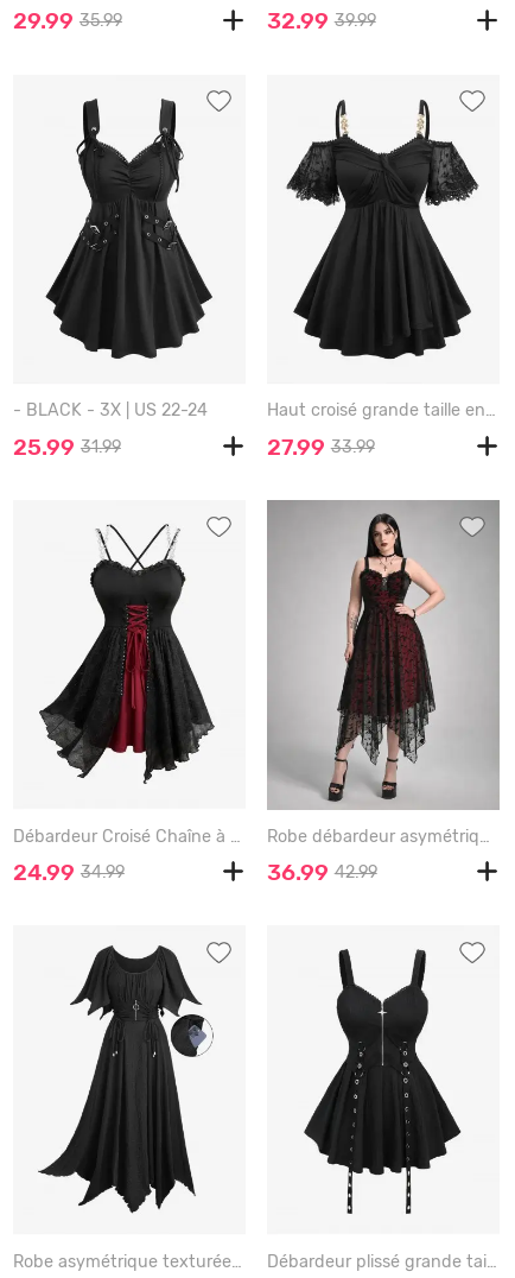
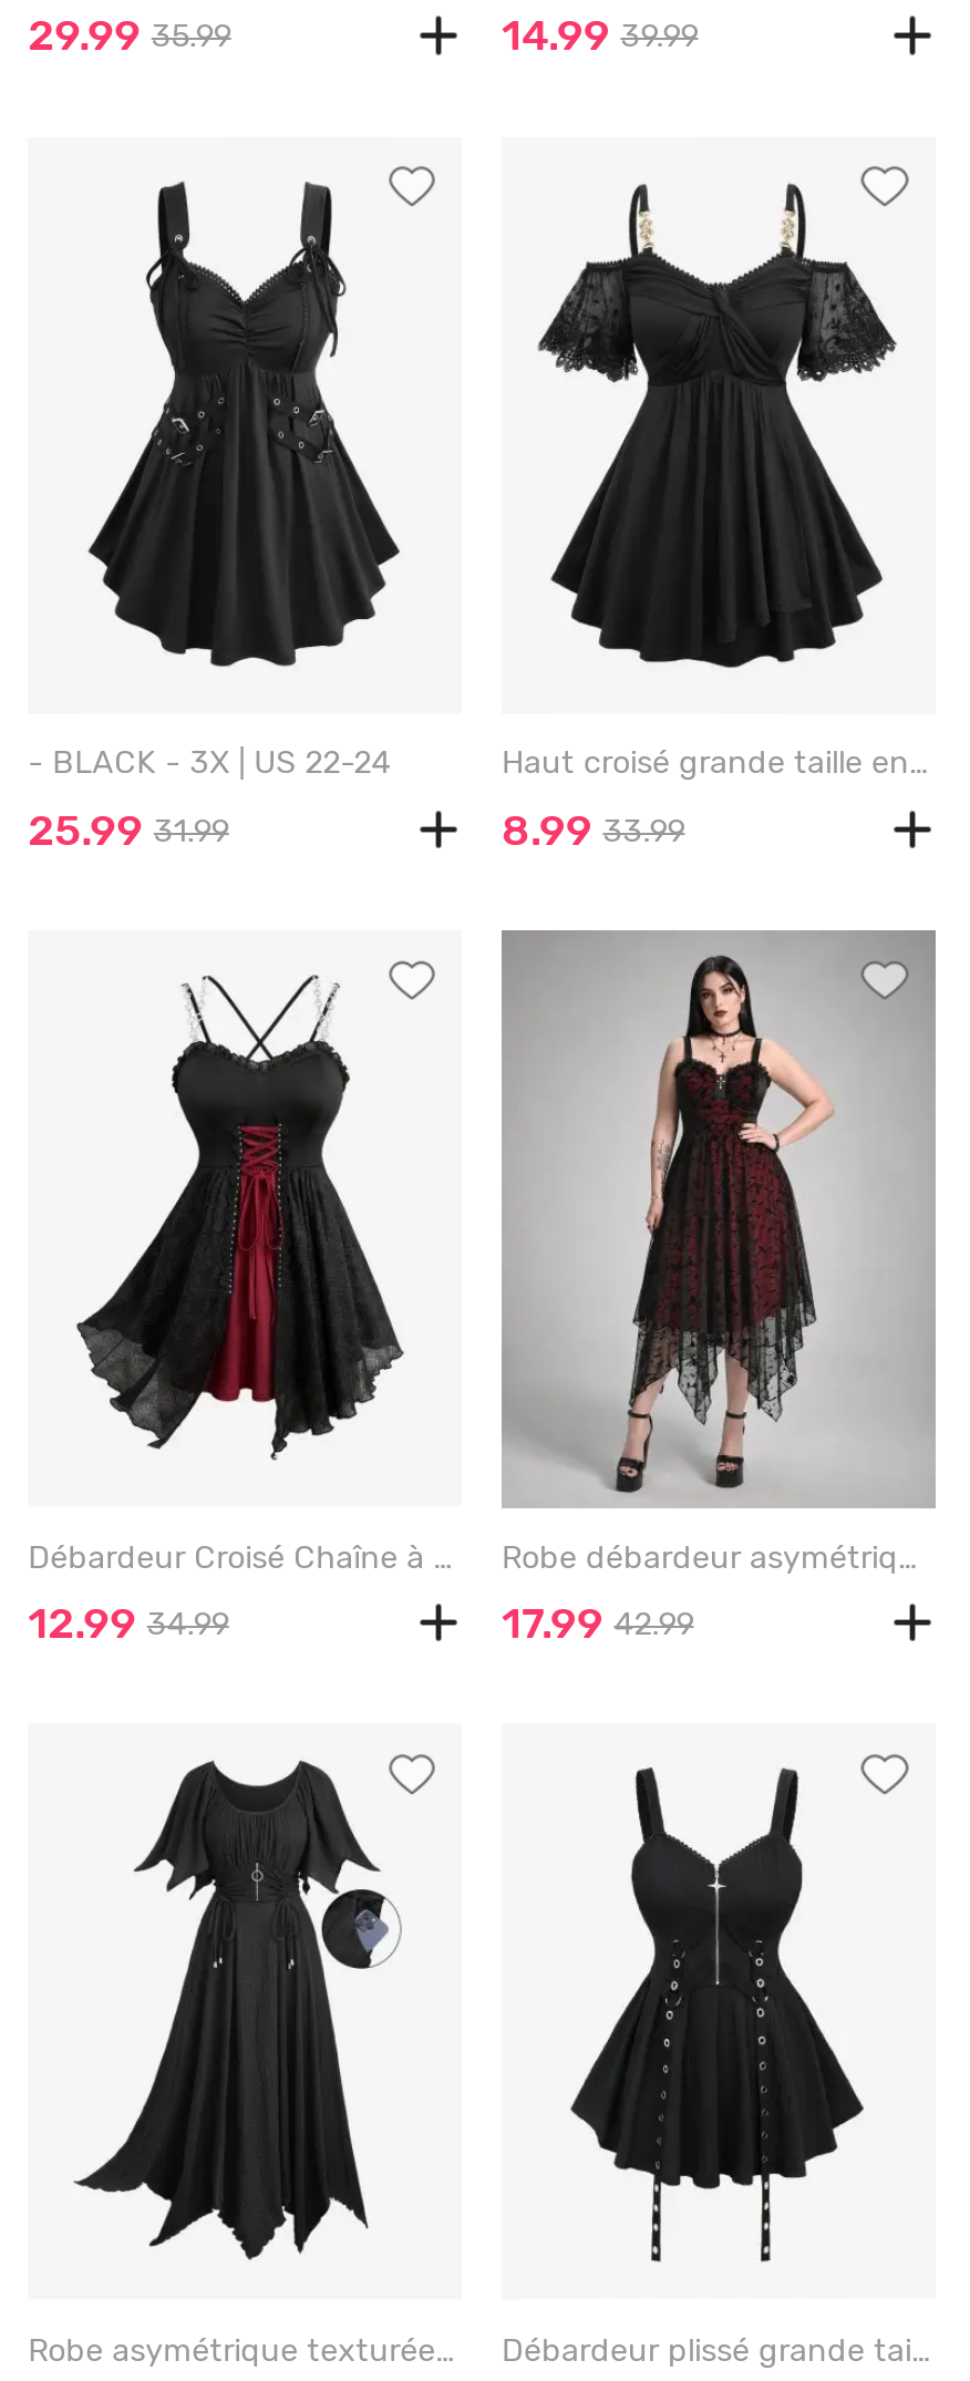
- 32.99 39.99
+ 14.99 39.99

- 27.99 33.99
+ 8.99 33.99

- 24.99 34.99
+ 12.99 34.99

- 36.99 42.99
+ 17.99 42.99
